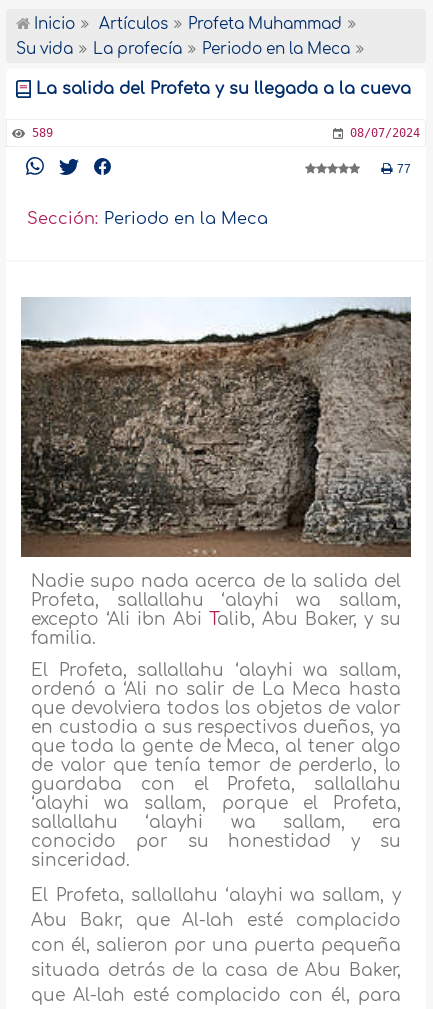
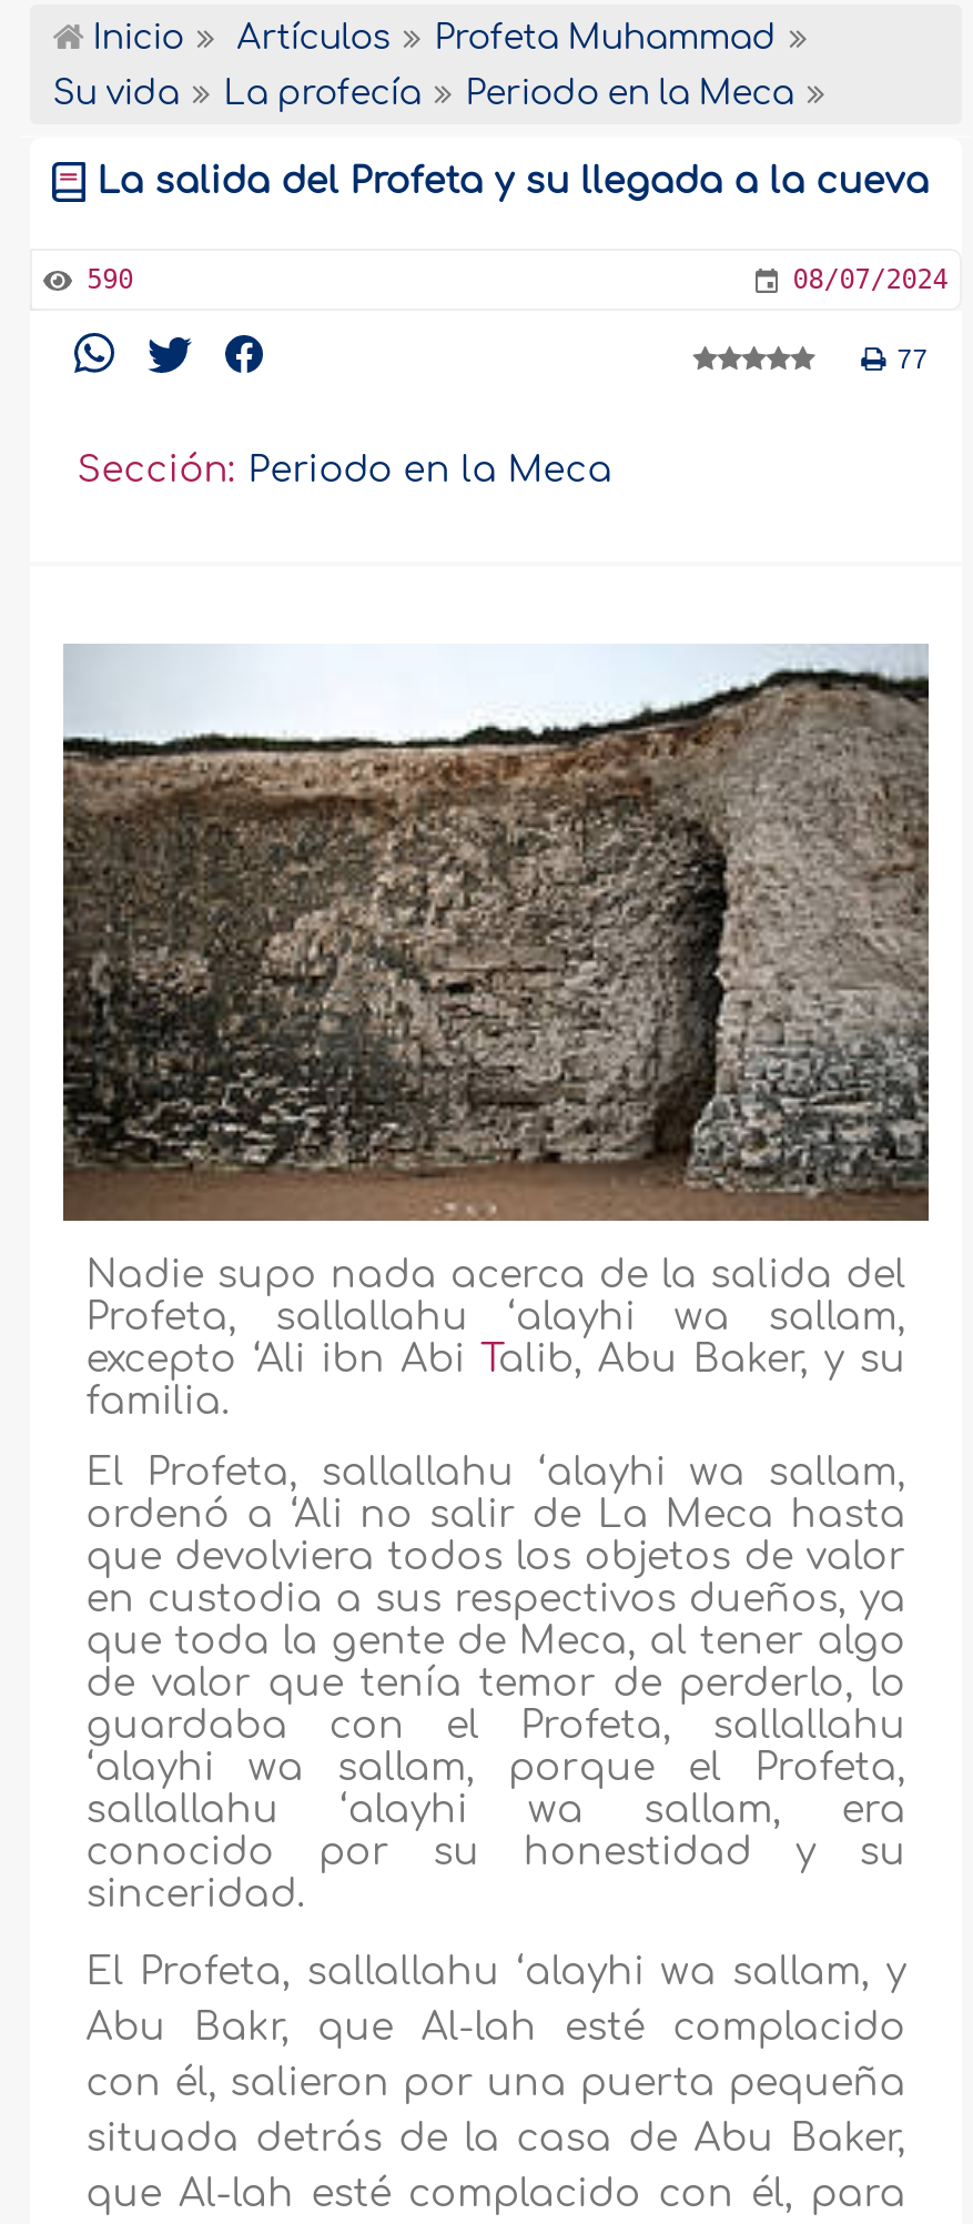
- 589
+ 590
